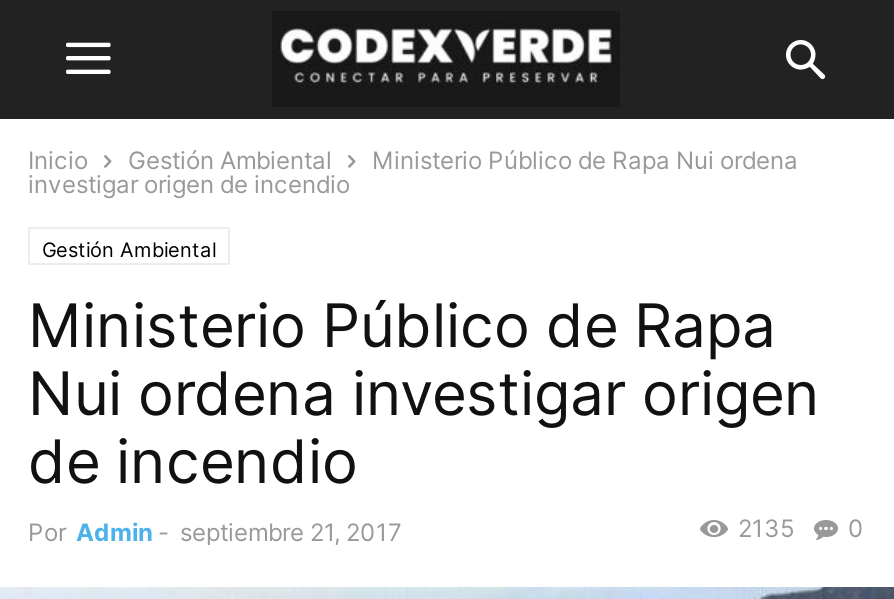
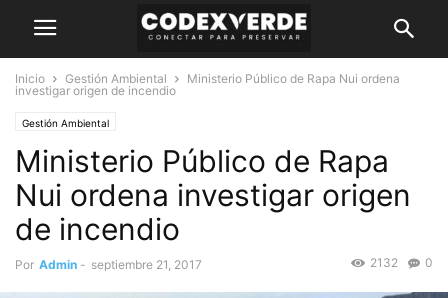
- 2135 0
+ 2132 0
